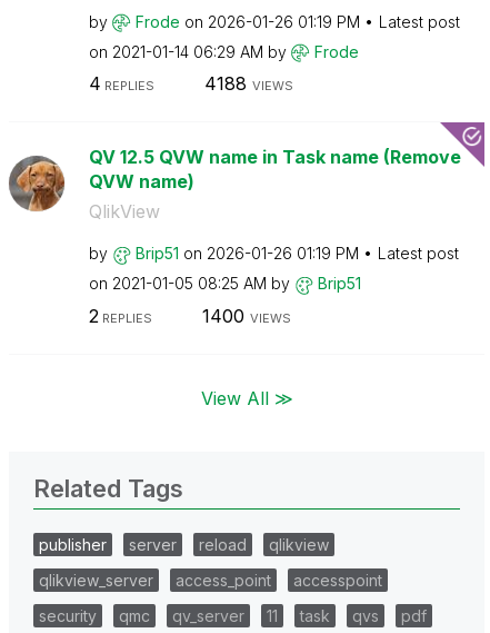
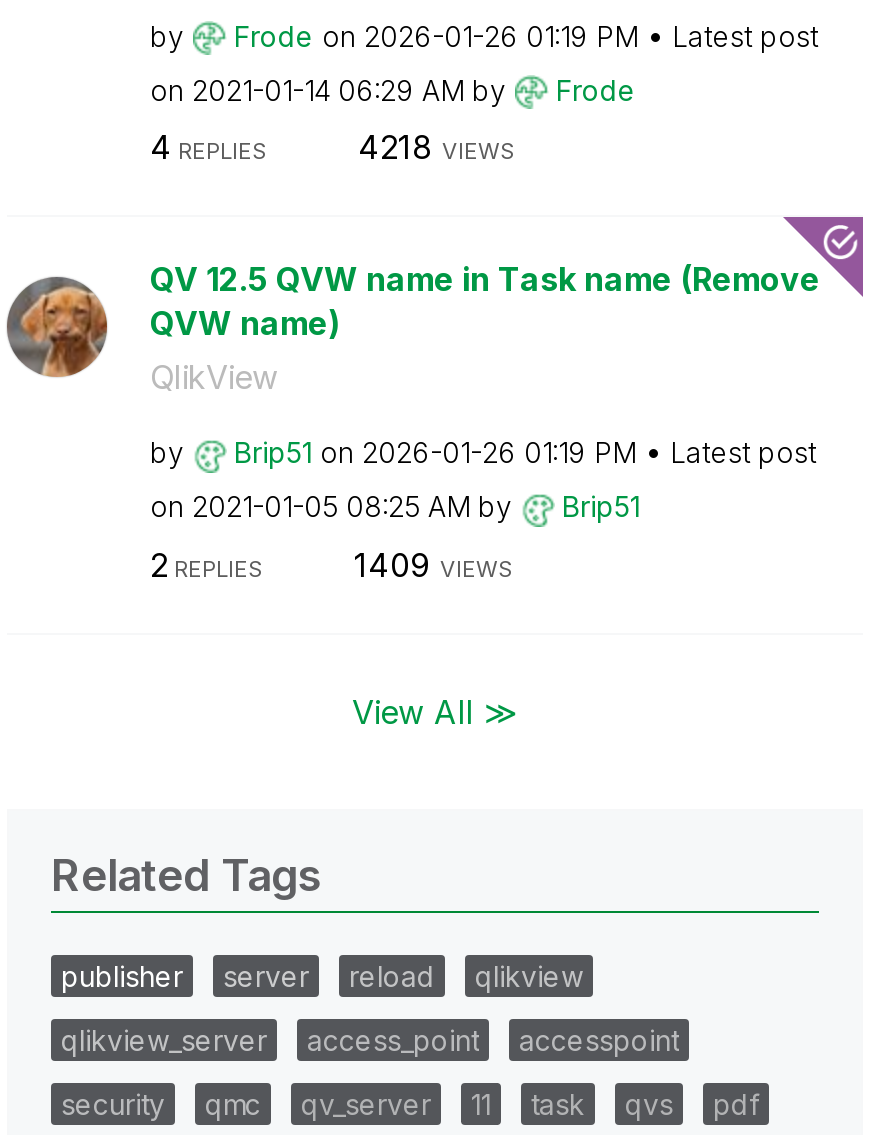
- 4188 VIEWS
+ 4218 VIEWS

- 1400 VIEWS
+ 1409 VIEWS
